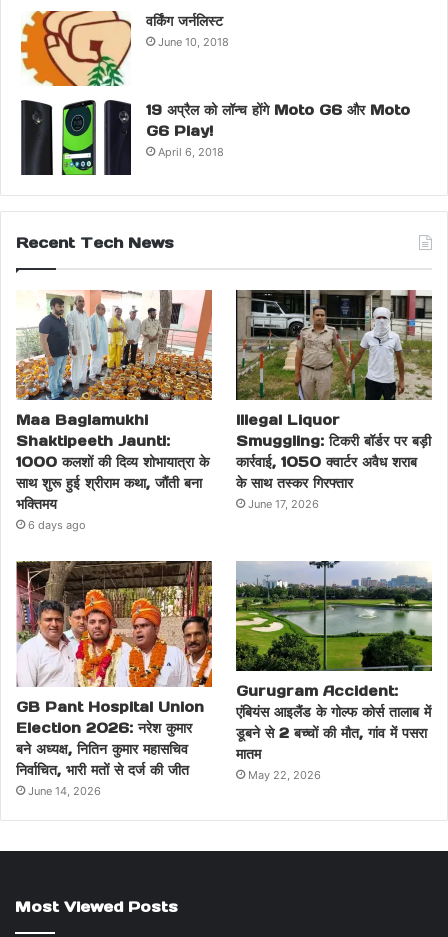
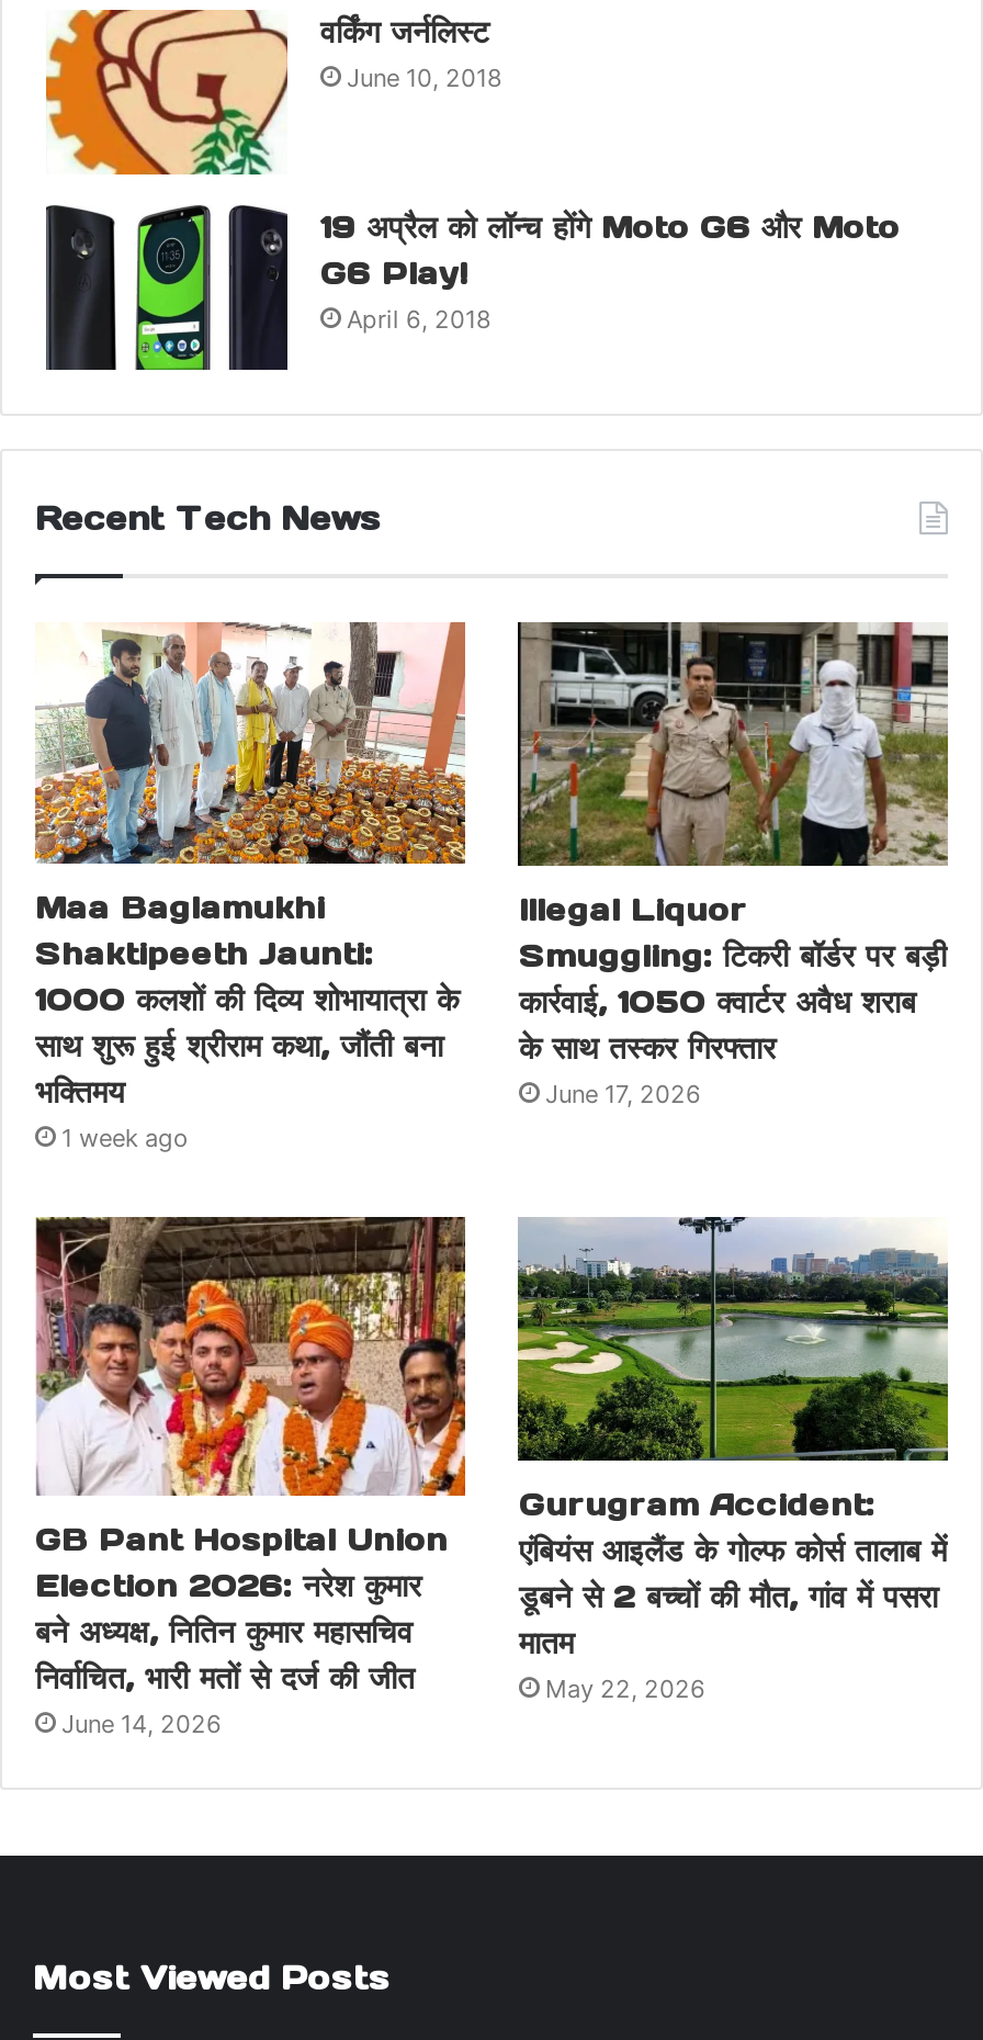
- 6 days ago
+ 1 week ago
